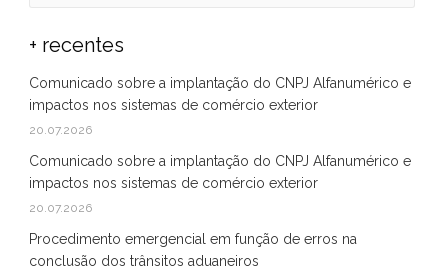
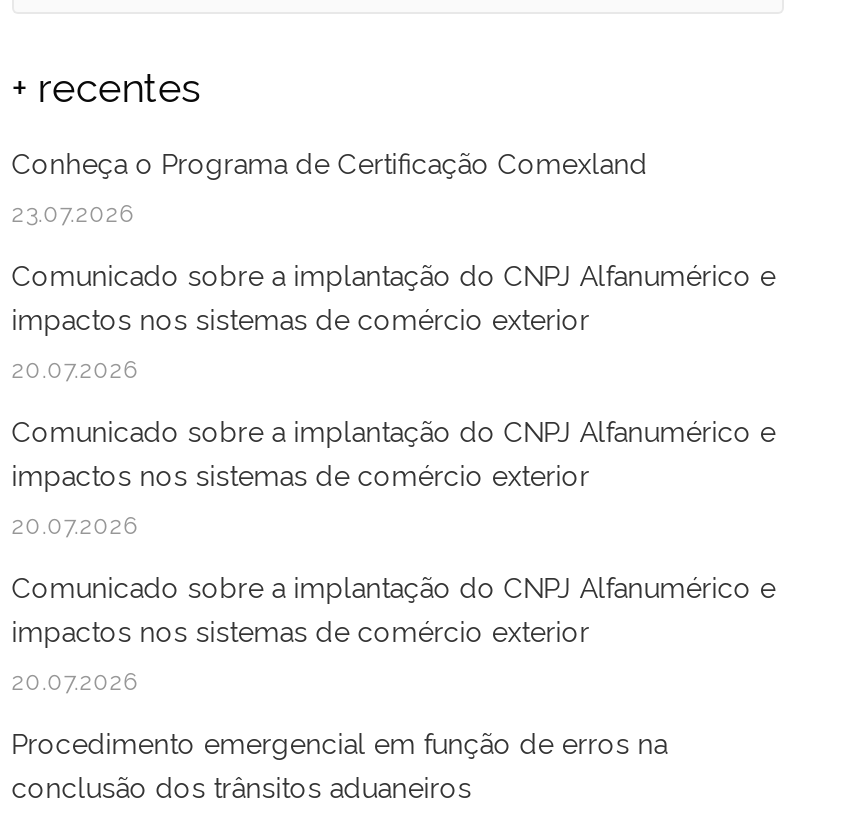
+ Conheça o Programa de Certificação Comexland
+ 23.07.2026
+ Comunicado sobre a implantação do CNPJ Alfanumérico e
+ impactos nos sistemas de comércio exterior
+ 20.07.2026
